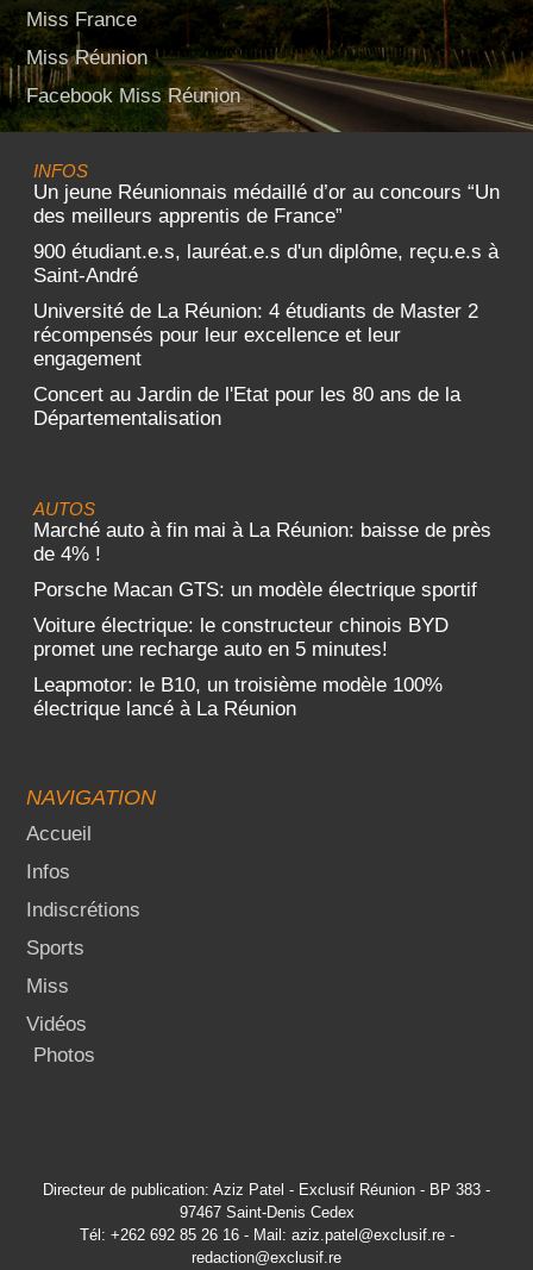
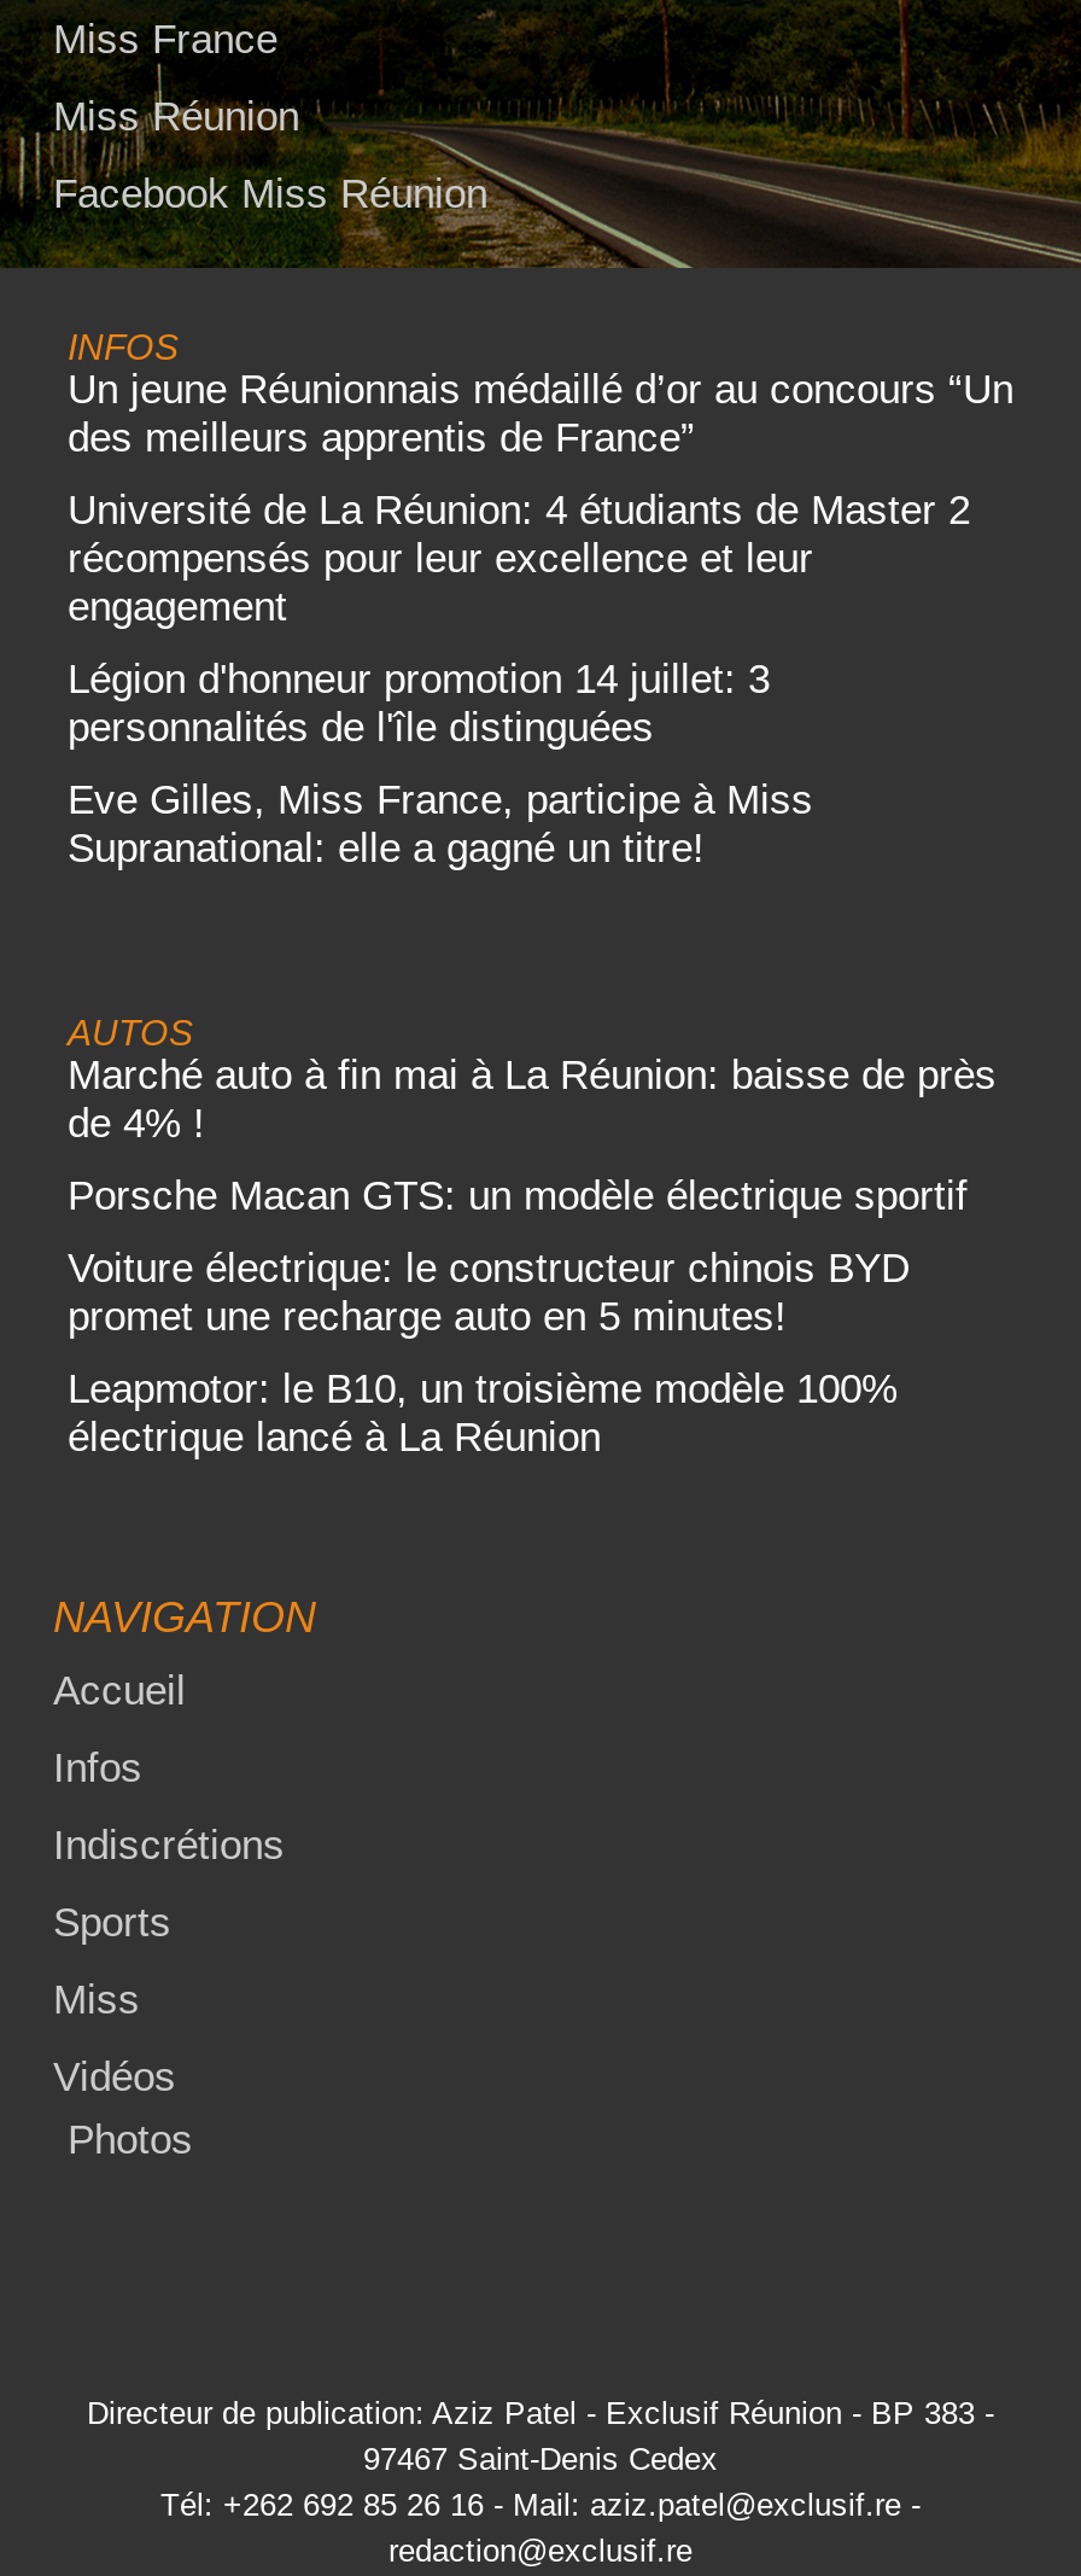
- 900 étudiant.e.s, lauréat.e.s d'un diplôme, reçu.e.s à
- Saint-André

moved up: Université de La Réunion: 4 étudiants de Master 2 | récompensés pour leur excellence et leur | engagement

- Concert au Jardin de l'Etat pour les 80 ans de la
- Départementalisation
+ Légion d'honneur promotion 14 juillet: 3
+ personnalités de l'île distinguées
+ Eve Gilles, Miss France, participe à Miss
+ Supranational: elle a gagné un titre!
